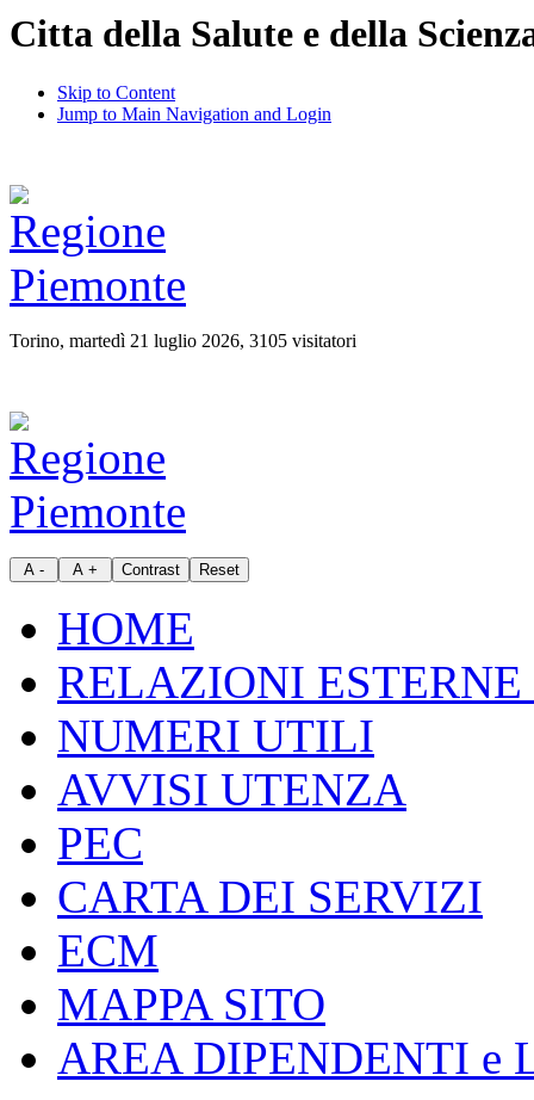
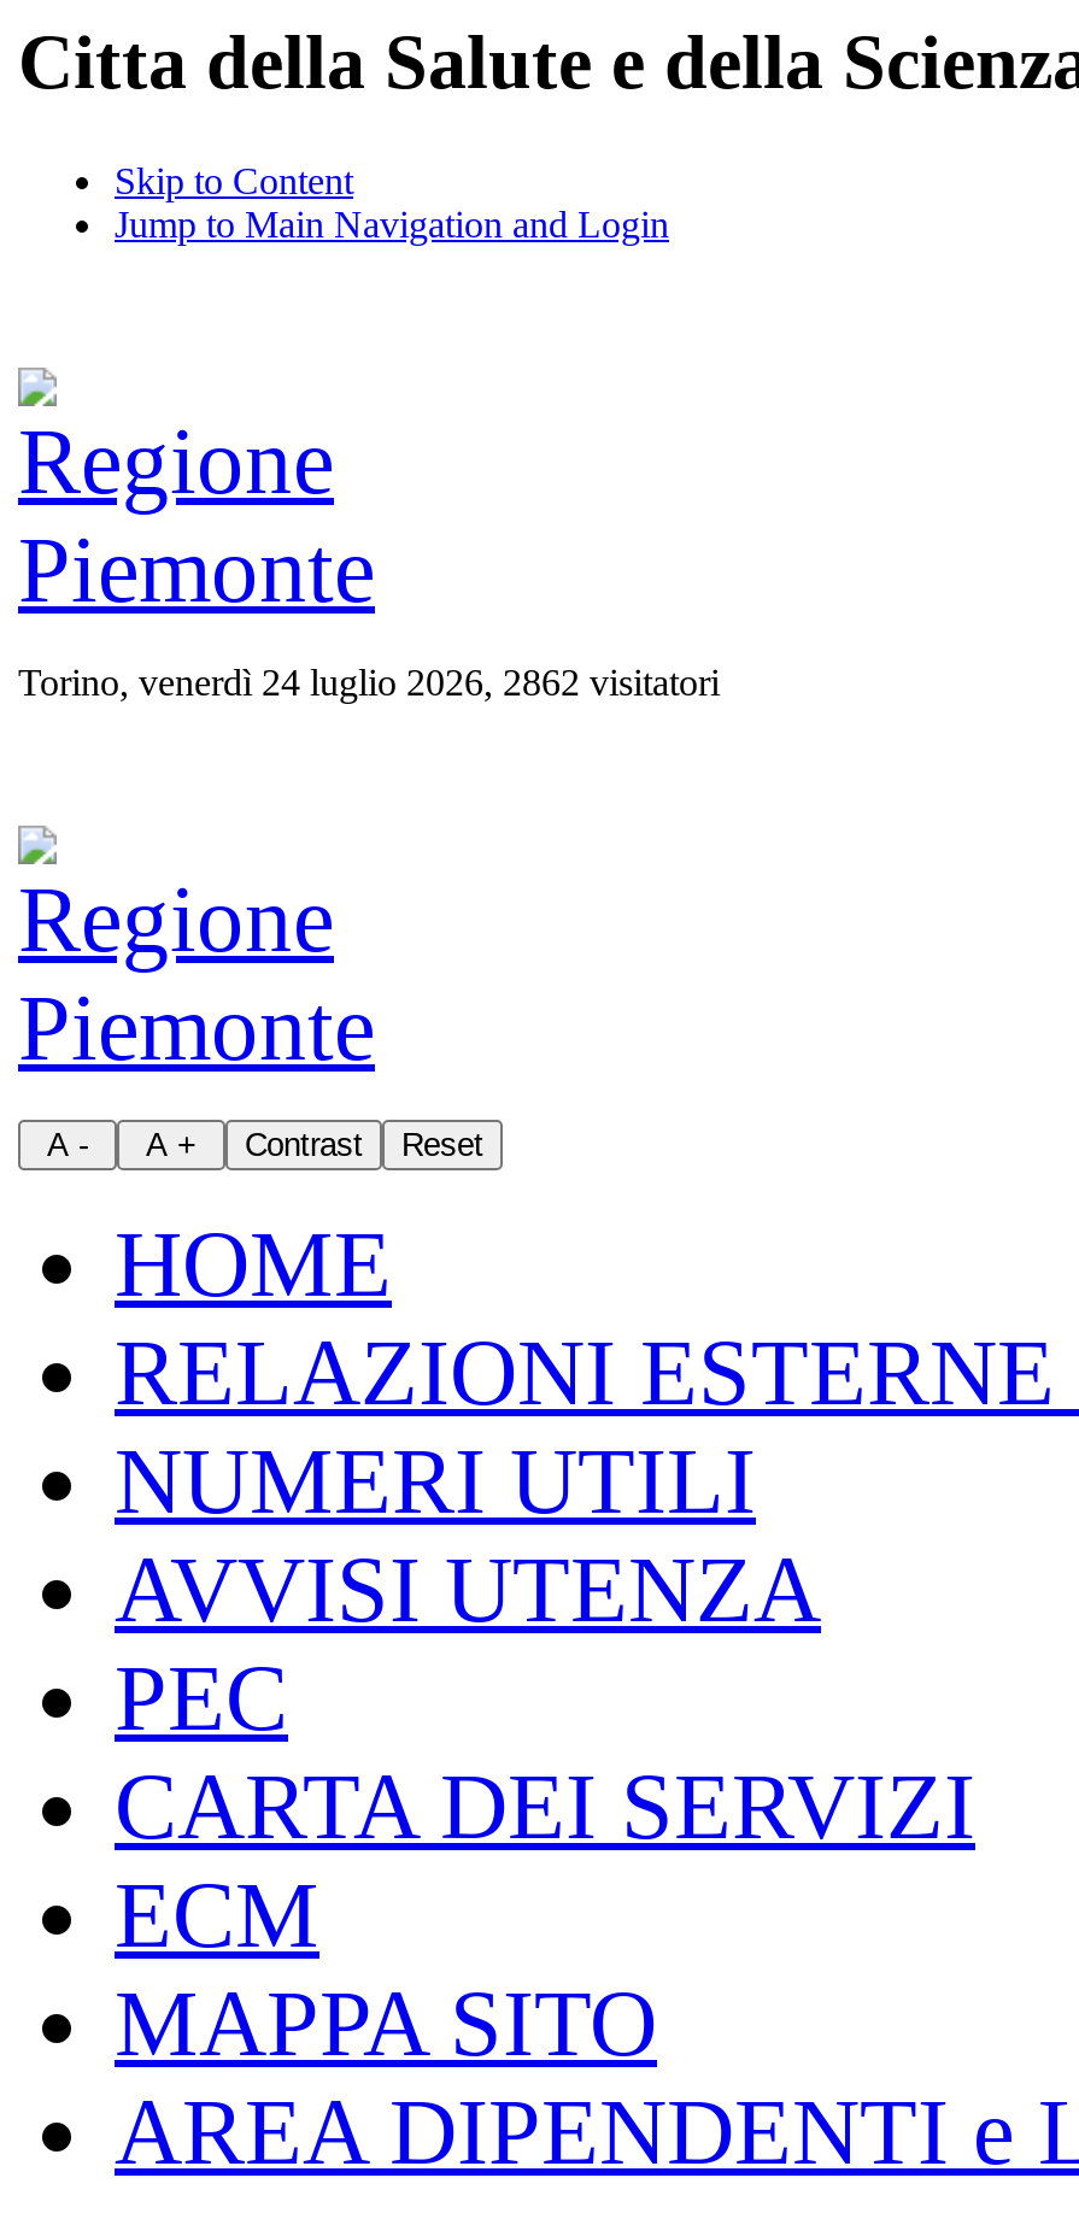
- Torino, martedì 21 luglio 2026, 3105 visitatori
+ Torino, venerdì 24 luglio 2026, 2862 visitatori
